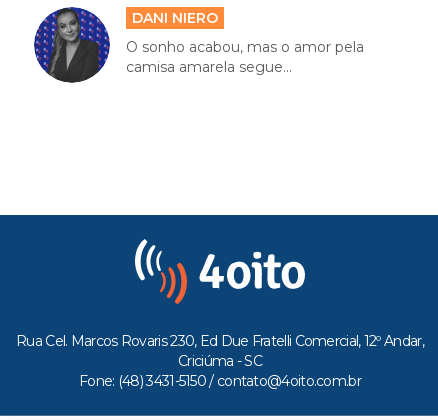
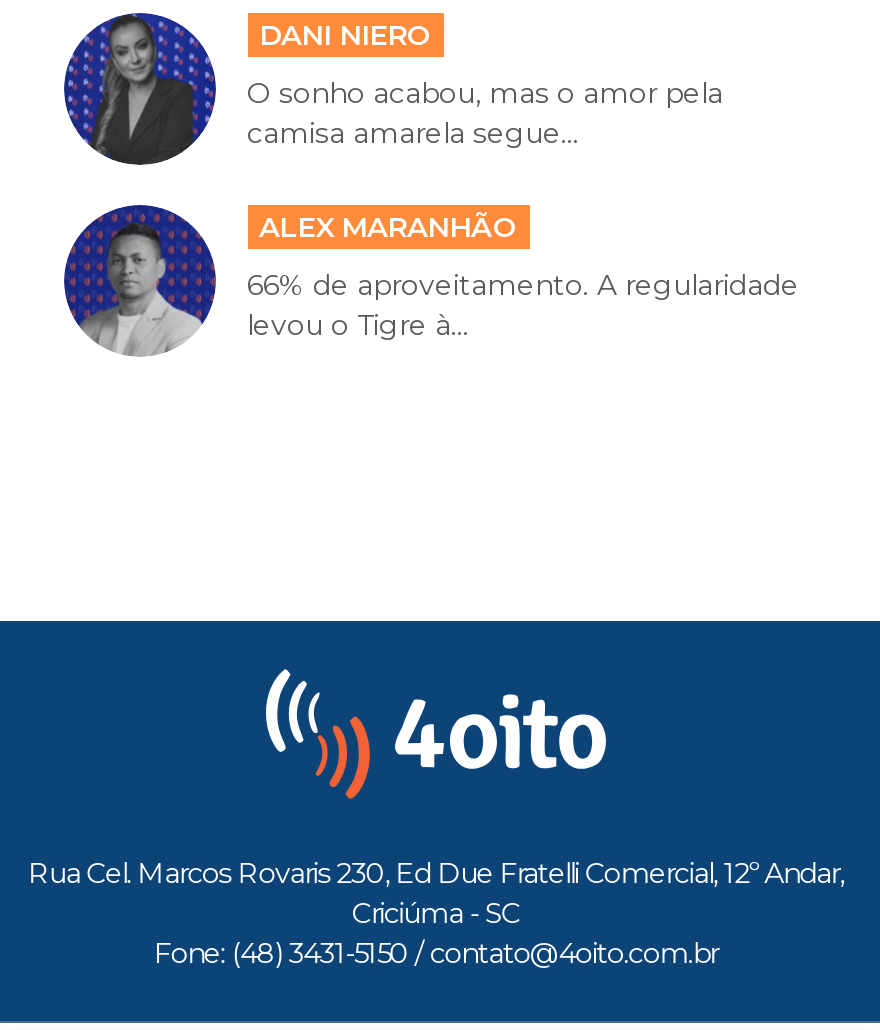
+ [image]
+ ALEX MARANHÃO
+ 66% de aproveitamento. A regularidade
+ levou o Tigre à...
